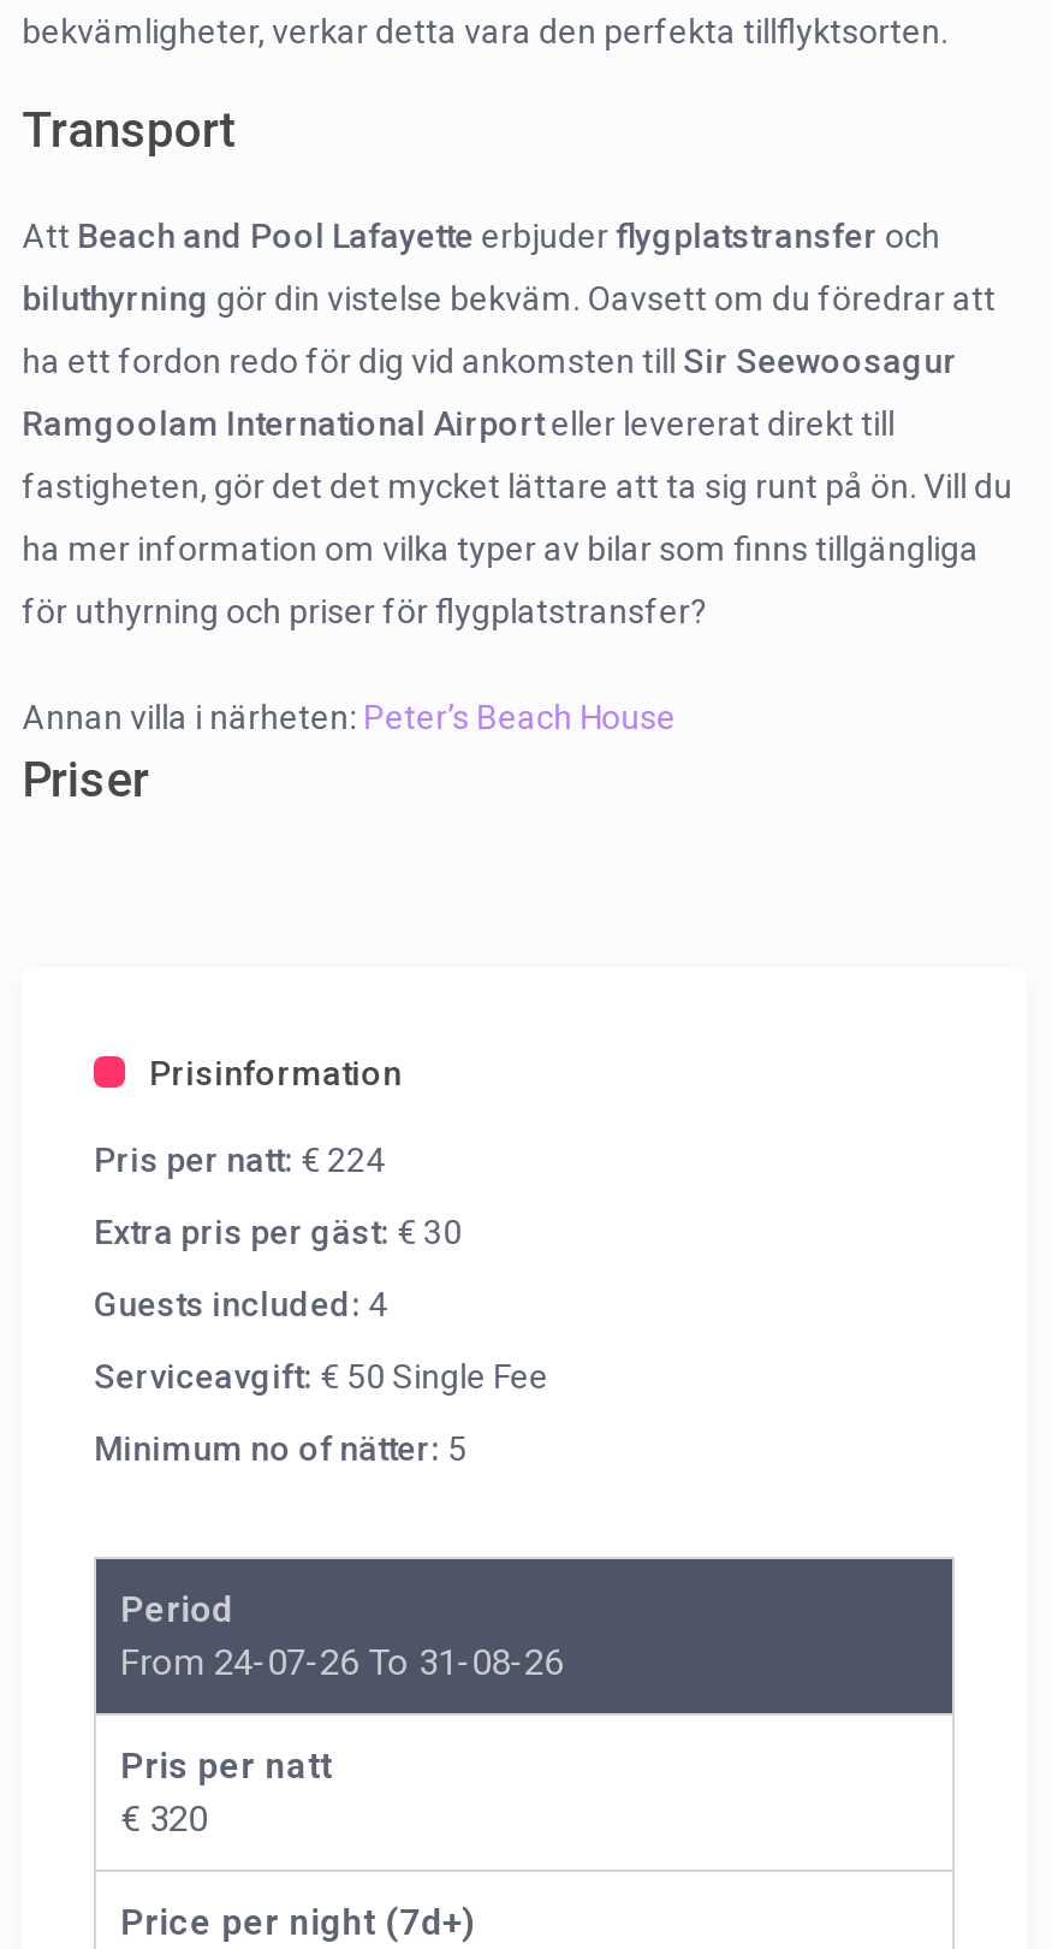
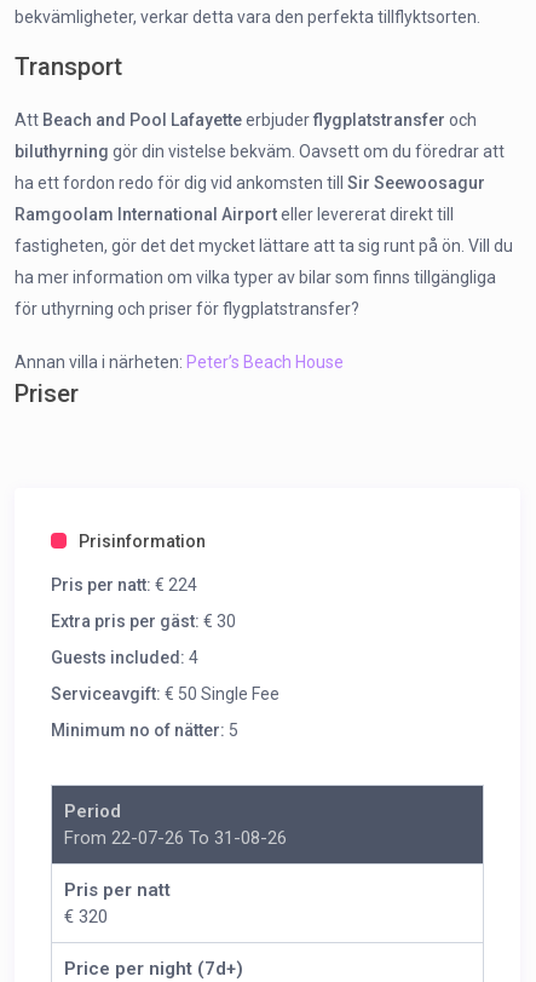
- From 24-07-26 To 31-08-26
+ From 22-07-26 To 31-08-26
